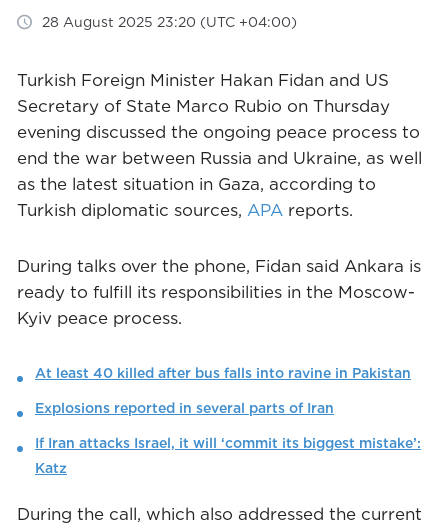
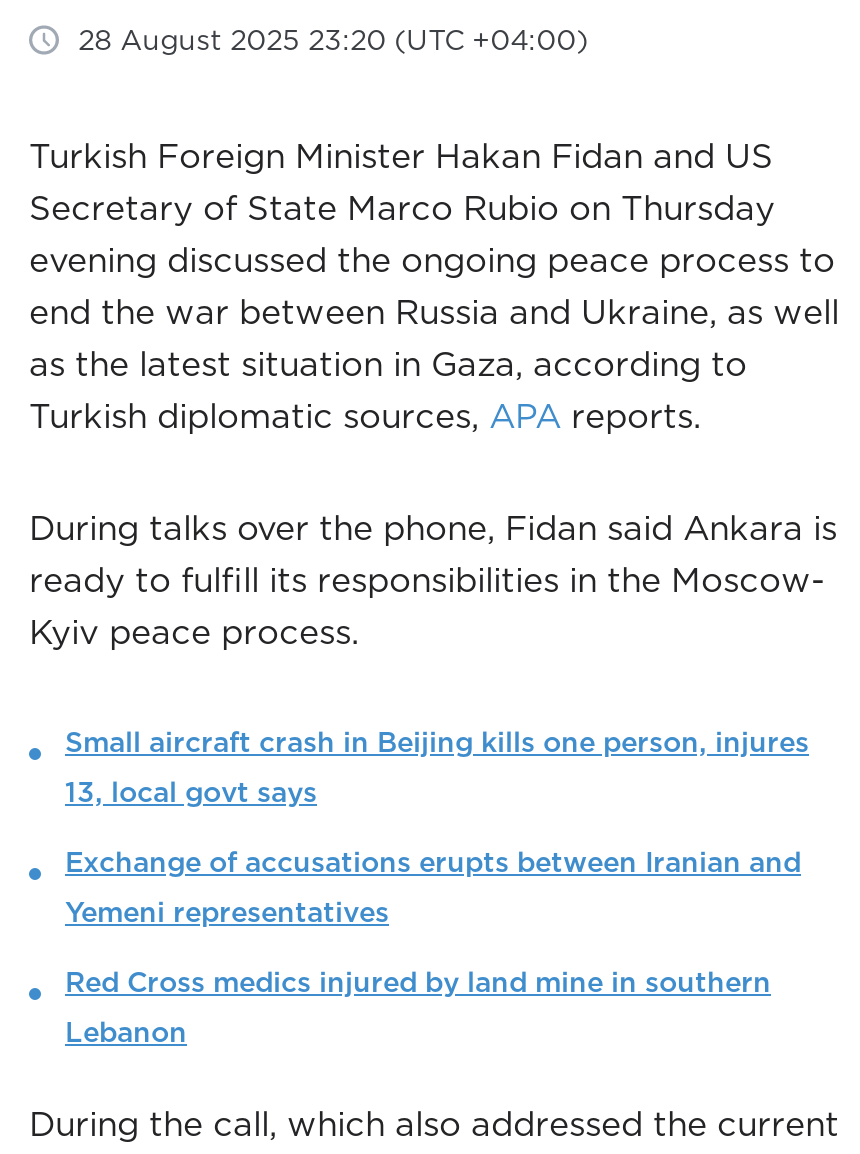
- At least 40 killed after bus falls into ravine in Pakistan
- Explosions reported in several parts of Iran
- If Iran attacks Israel, it will ‘commit its biggest mistake’:
- Katz
+ Small aircraft crash in Beijing kills one person, injures
+ 13, local govt says
+ Exchange of accusations erupts between Iranian and
+ Yemeni representatives
+ Red Cross medics injured by land mine in southern
+ Lebanon
